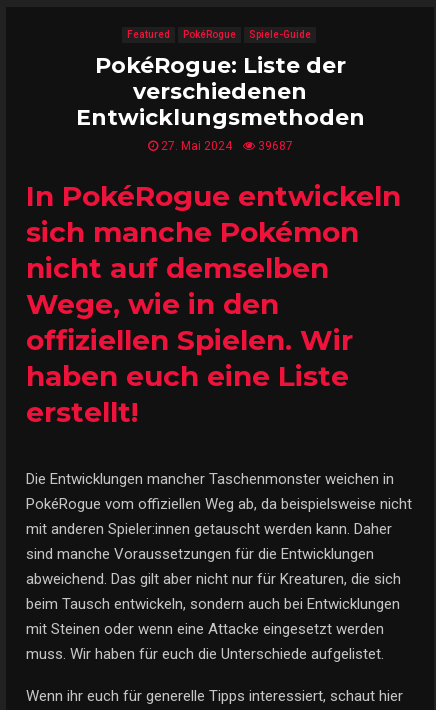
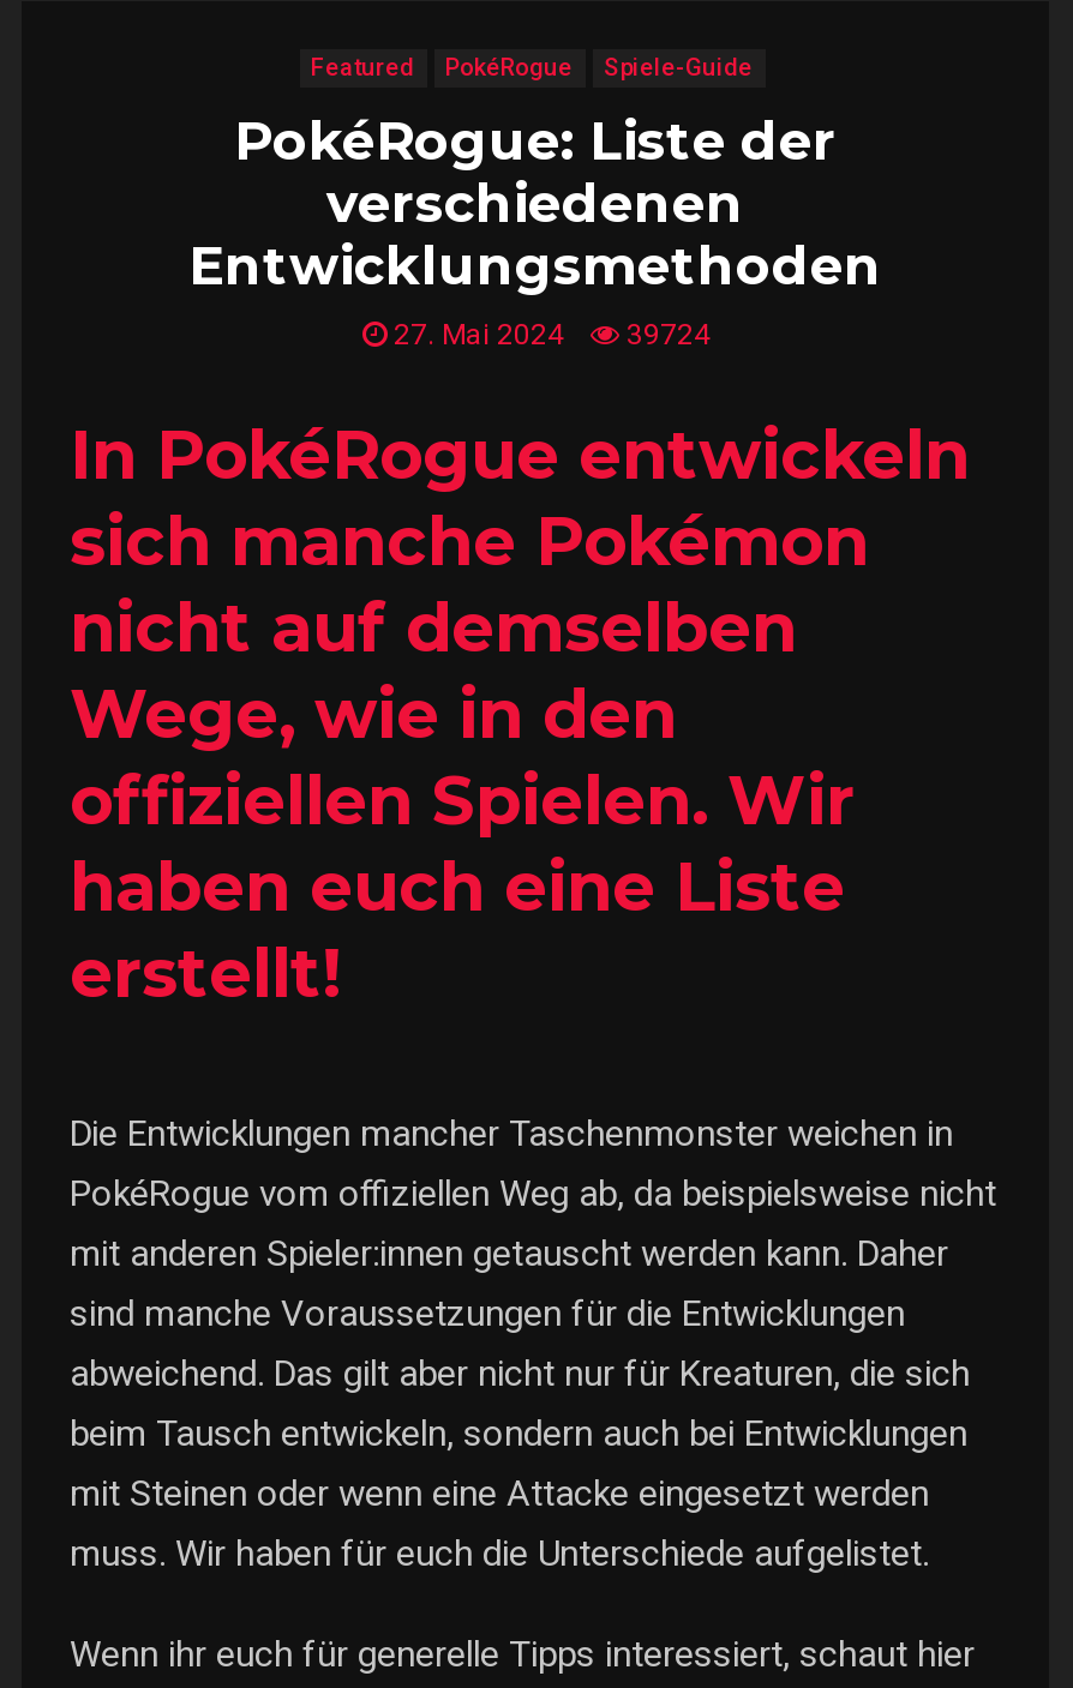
- 27. Mai 2024 39687
+ 27. Mai 2024 39724
